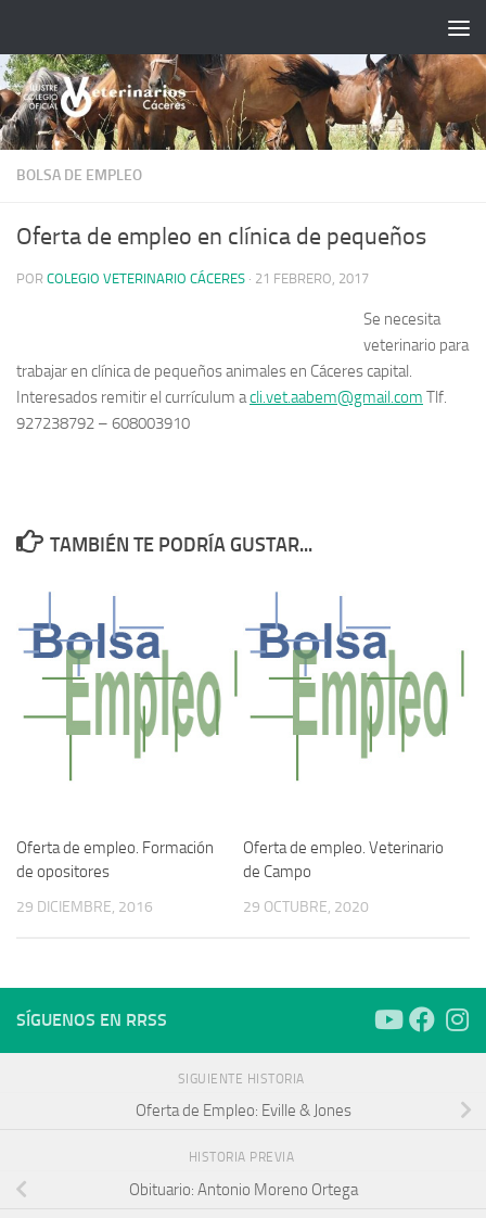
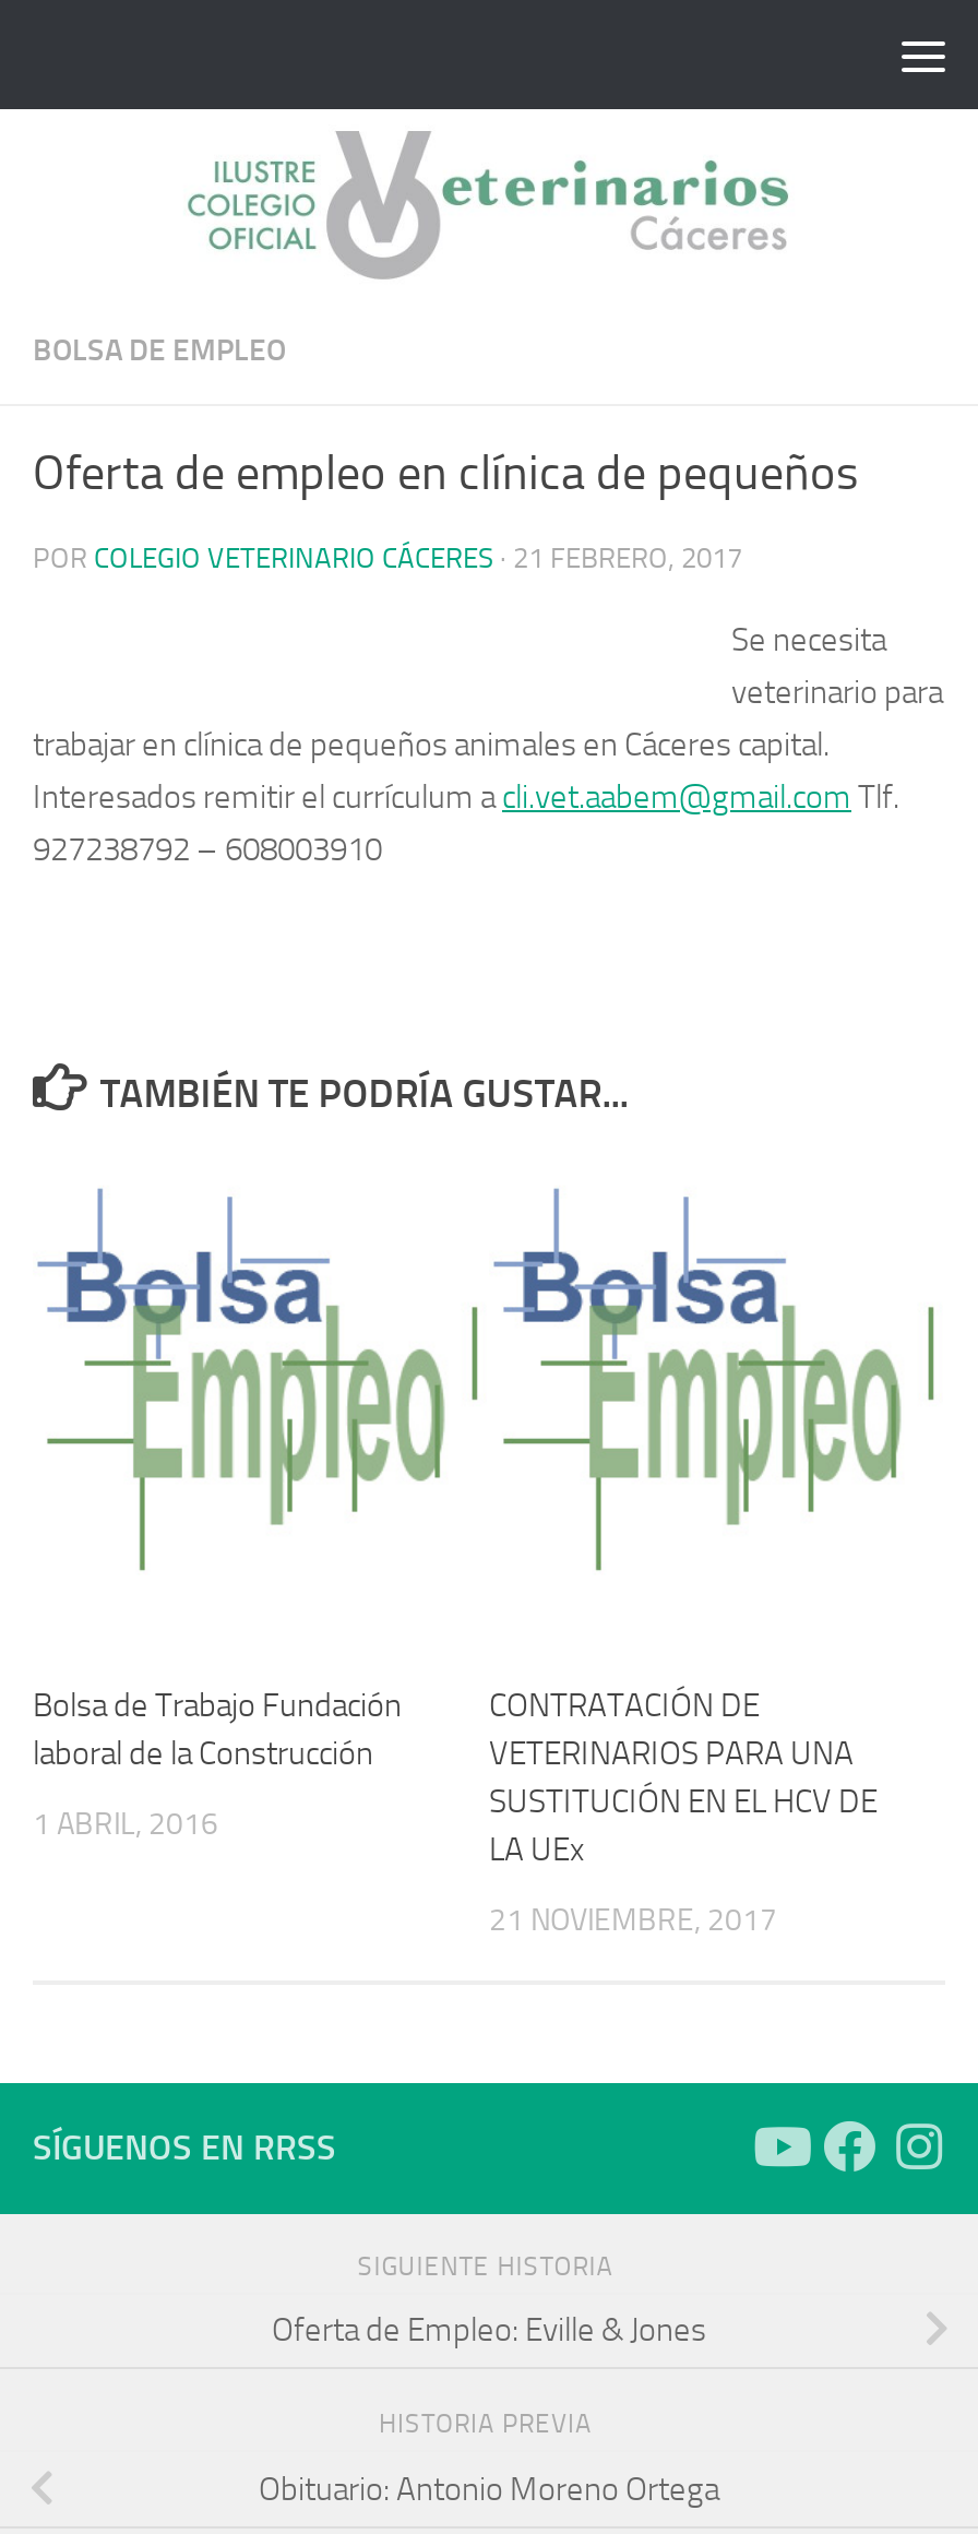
- [image]
+ [image]

- Oferta de empleo. Formación
- de opositores
+ Bolsa de Trabajo Fundación
+ laboral de la Construcción

- Oferta de empleo. Veterinario
- de Campo
+ CONTRATACIÓN DE
+ VETERINARIOS PARA UNA
+ SUSTITUCIÓN EN EL HCV DE
+ LA UEx

- 29 DICIEMBRE, 2016
+ 1 ABRIL, 2016

- 29 OCTUBRE, 2020
+ 21 NOVIEMBRE, 2017
